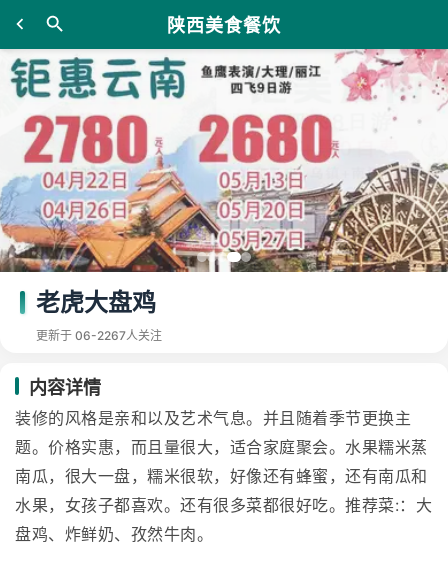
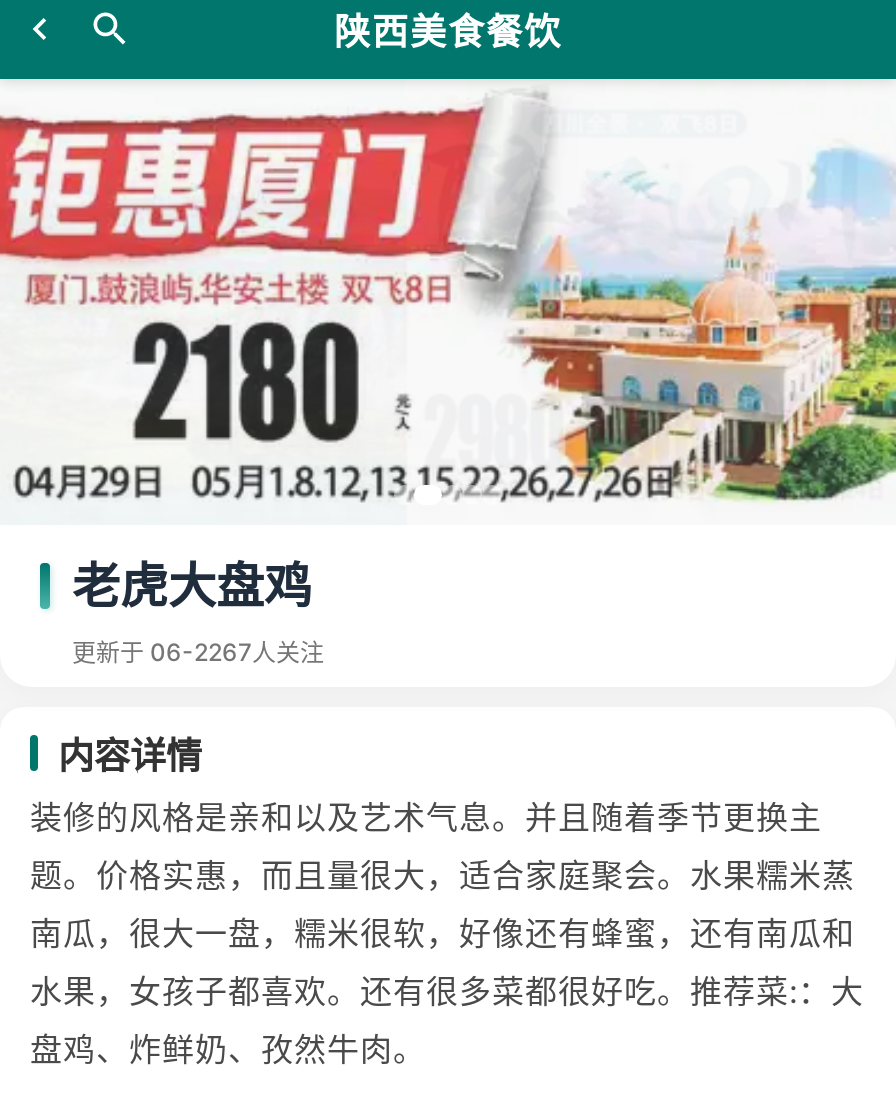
- [image]
+ [image]
